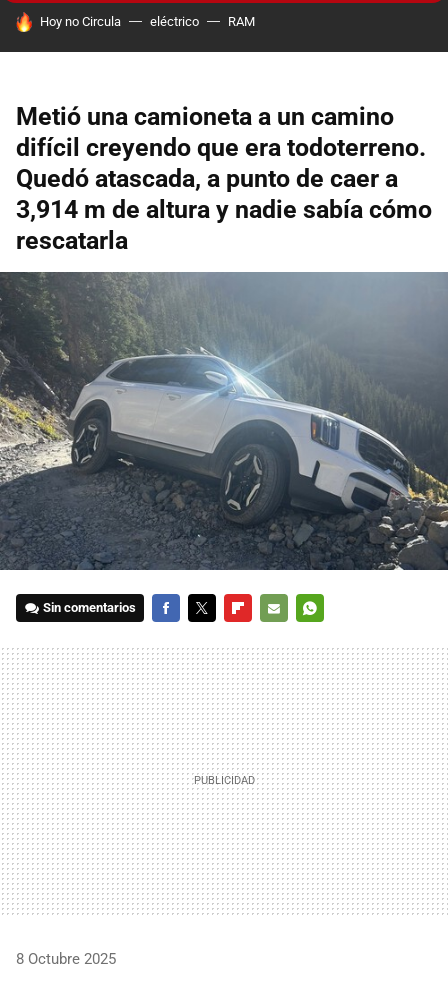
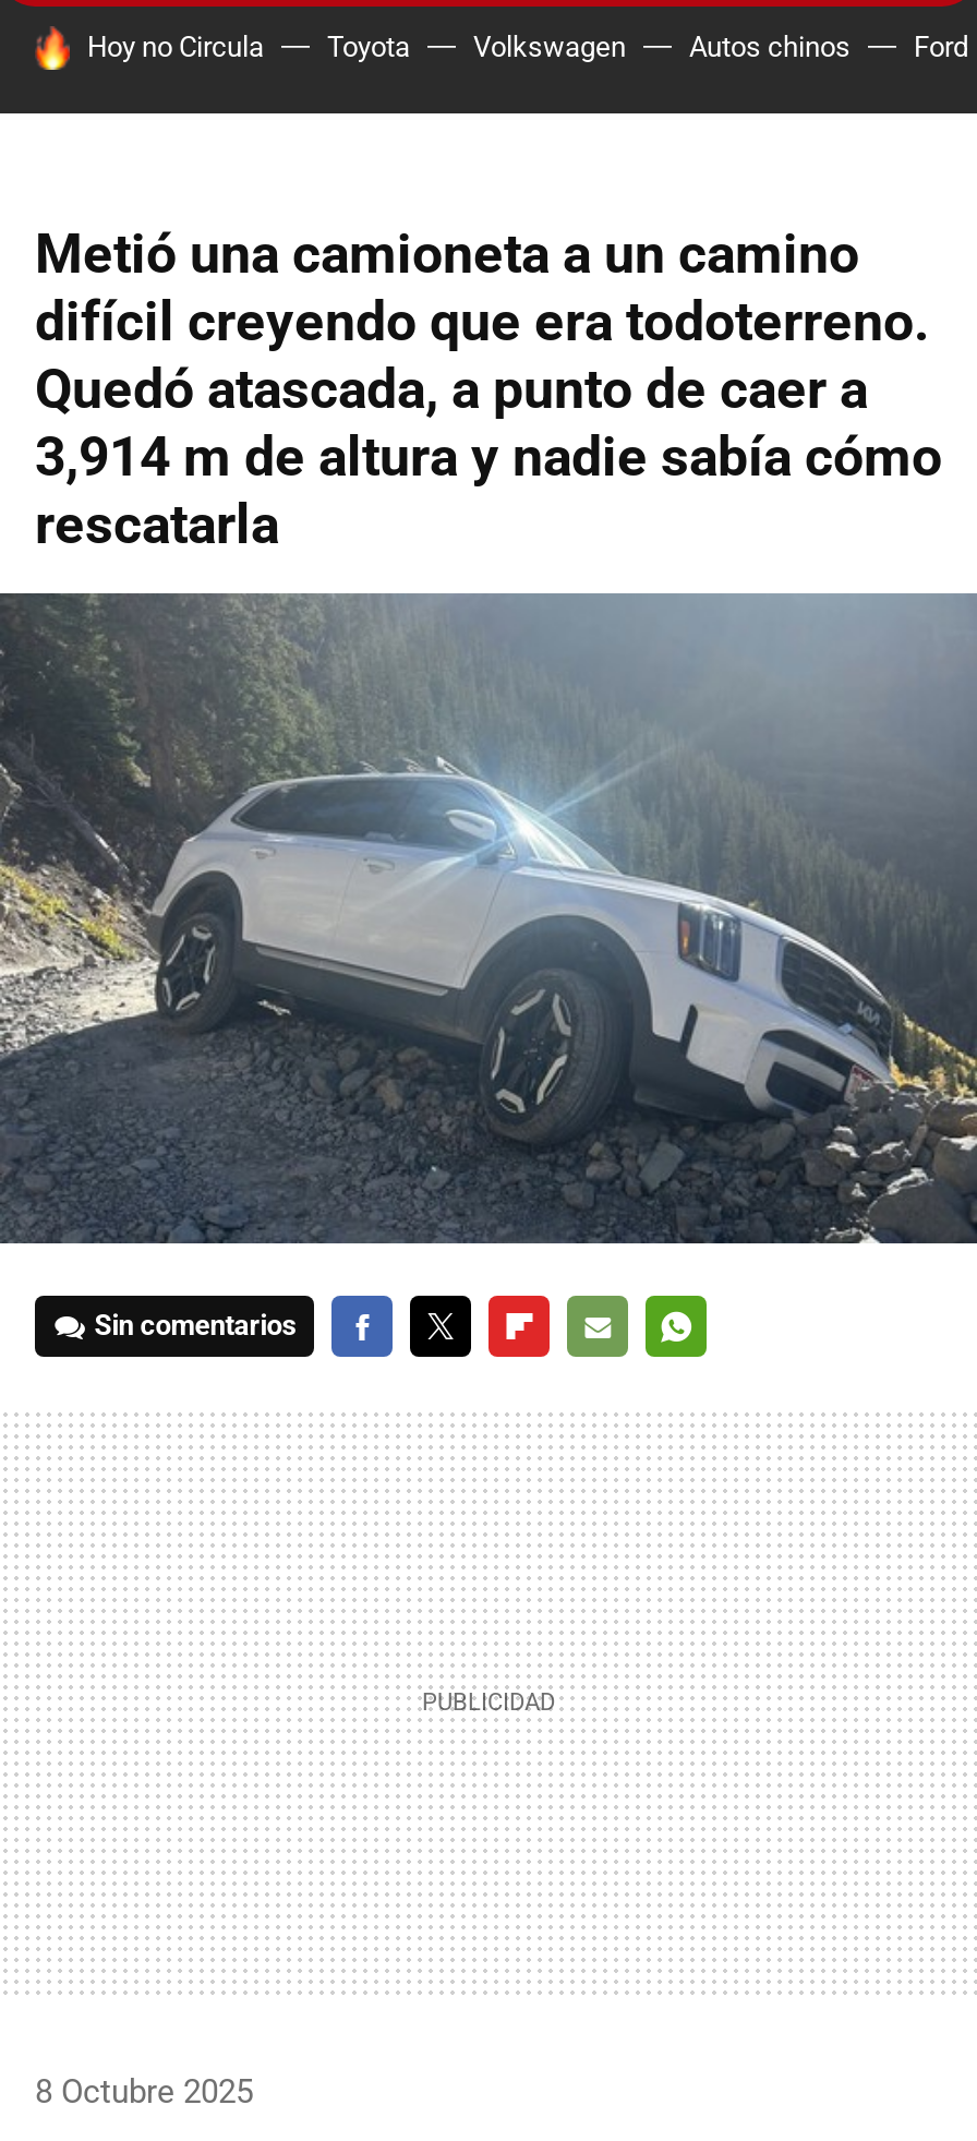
- eléctrico
- RAM
+ Toyota
+ Volkswagen
+ Autos chinos
+ Ford
